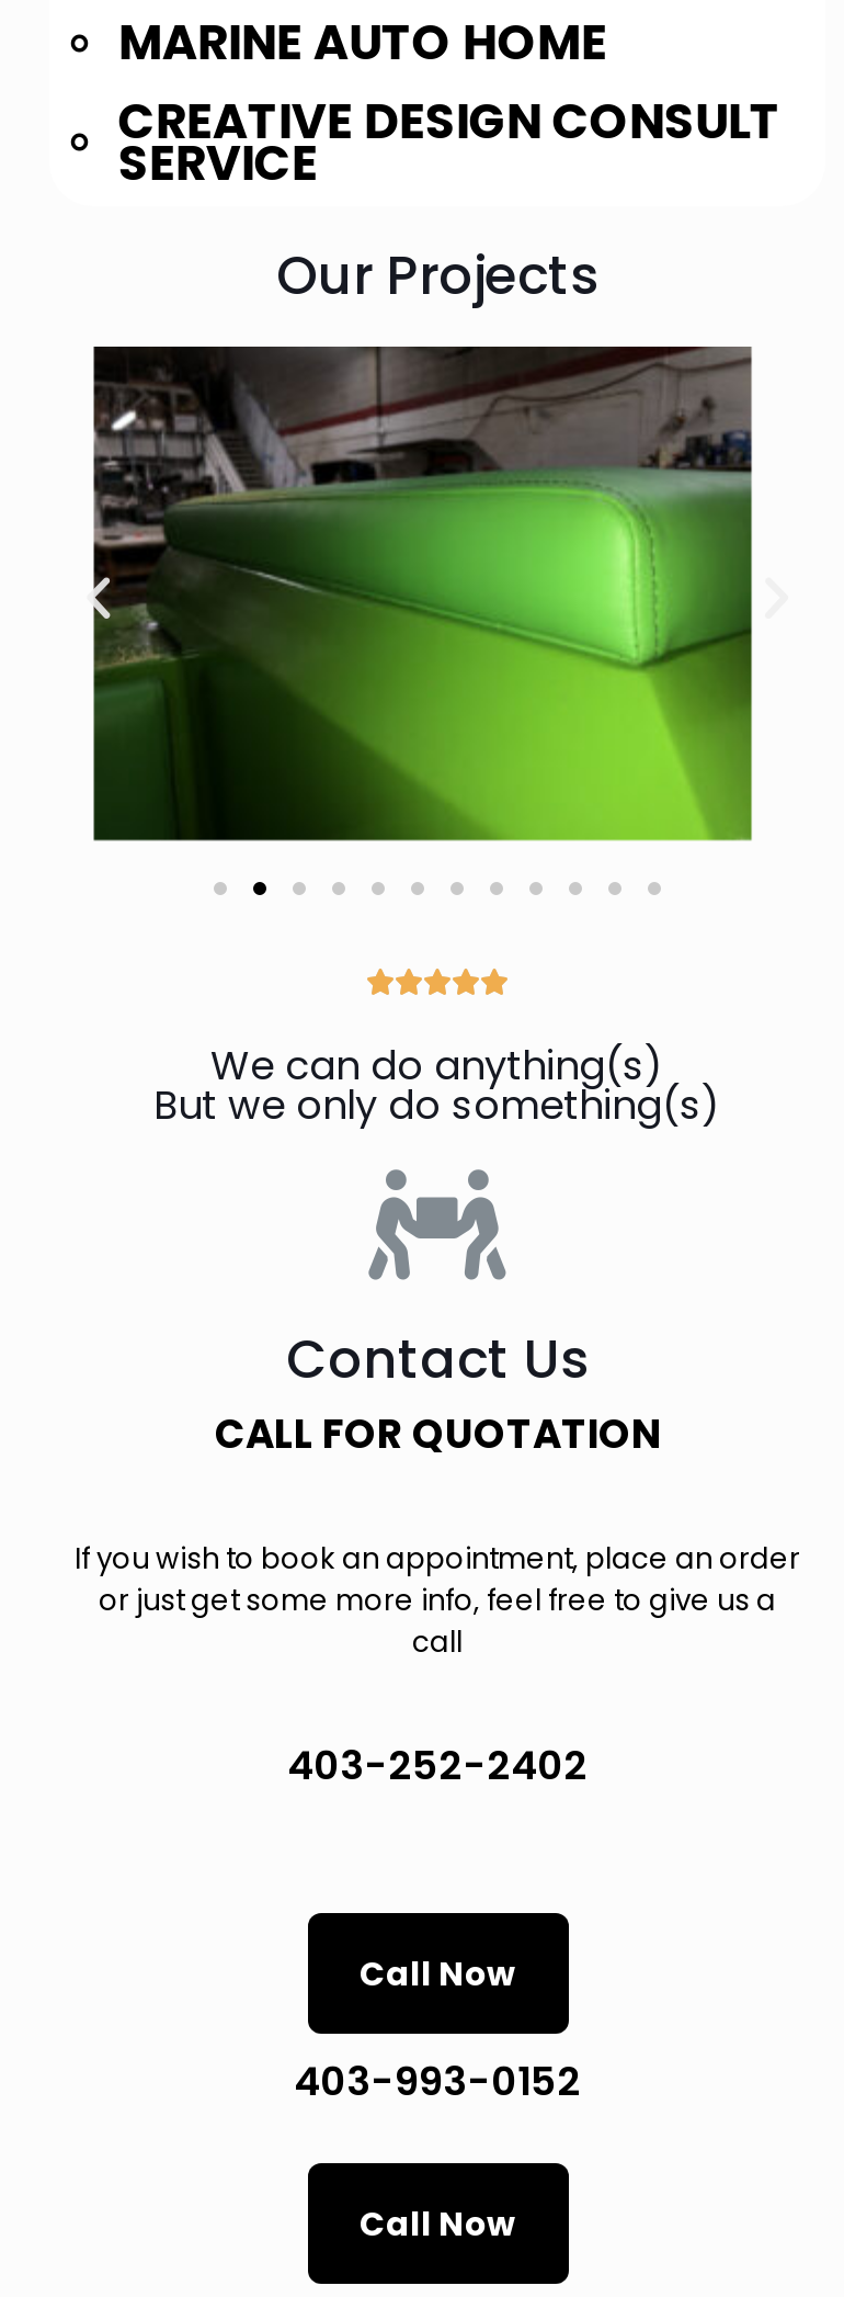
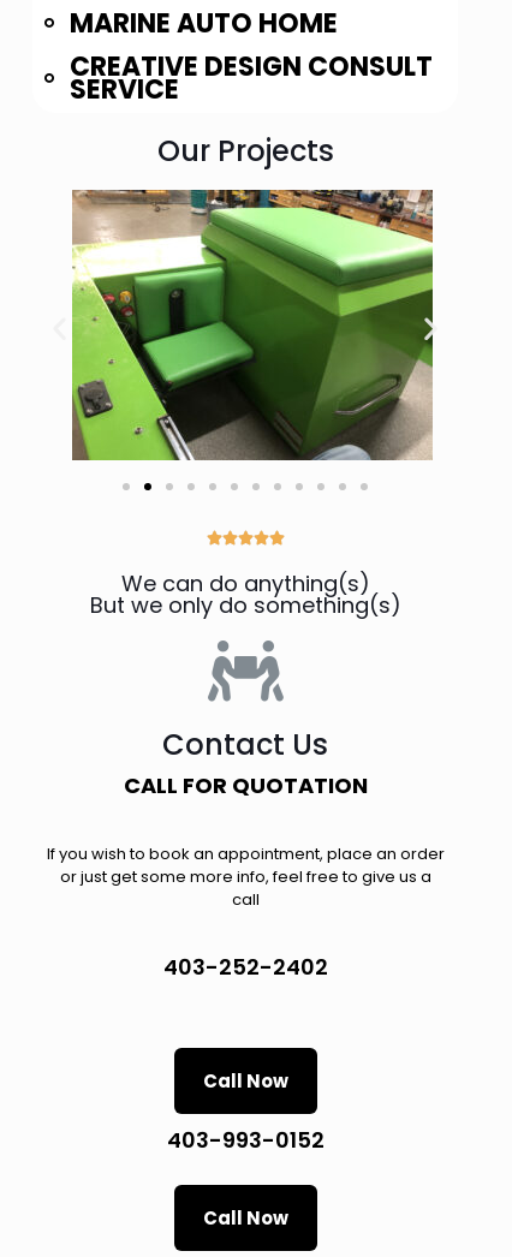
- [image]
+ [image]
